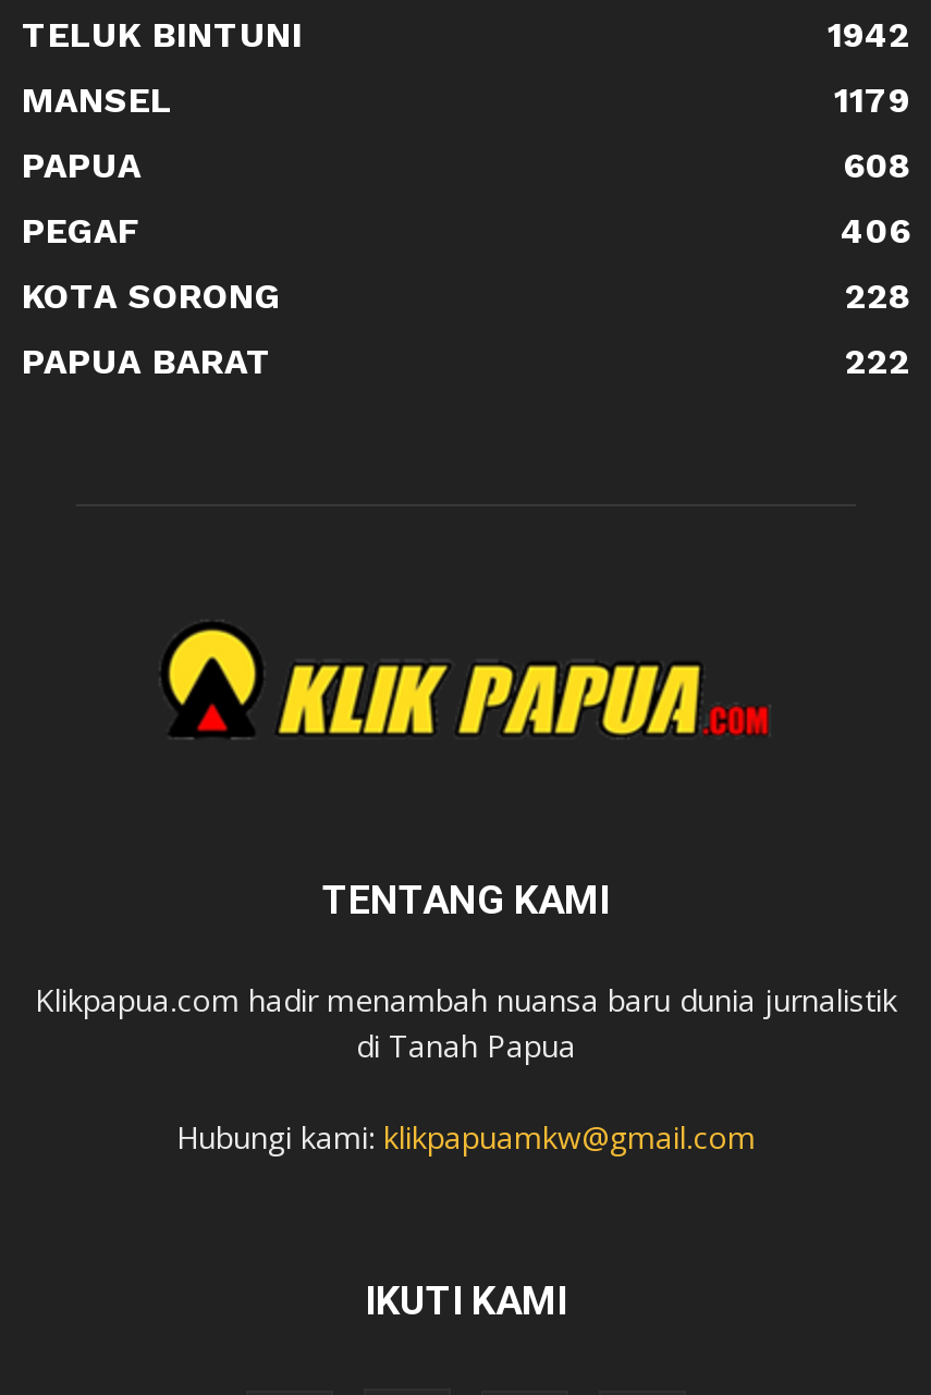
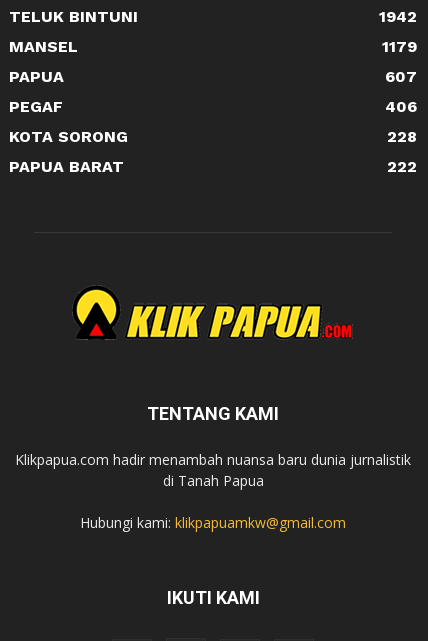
- 608
+ 607
